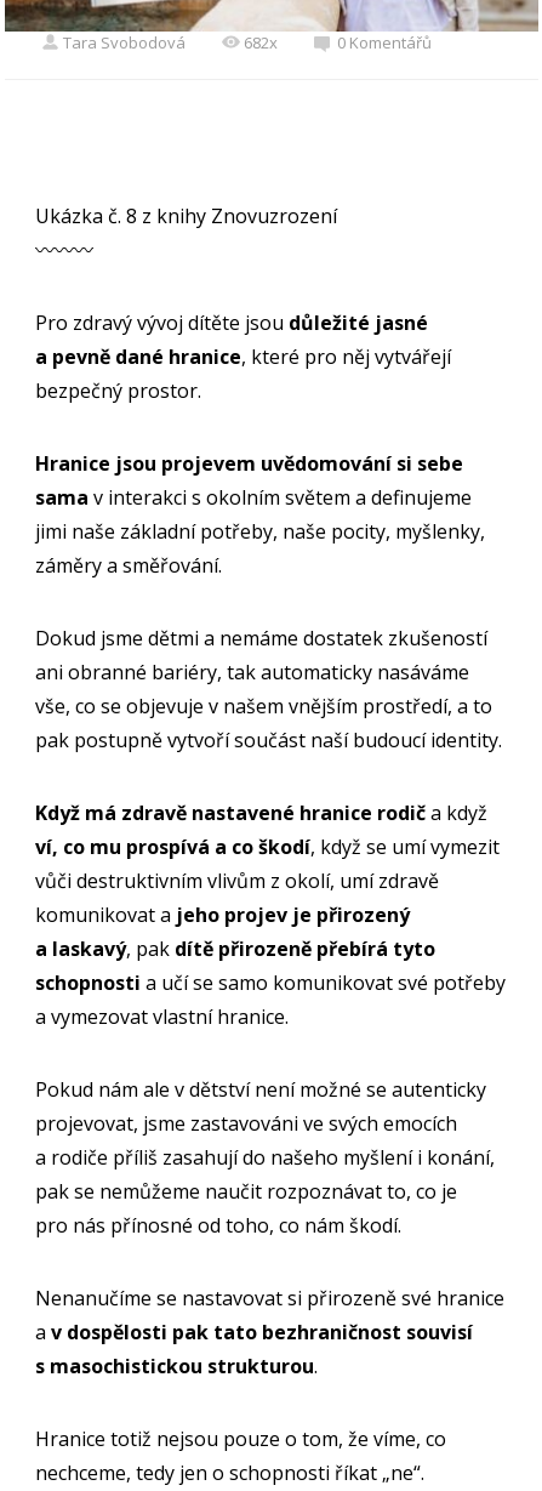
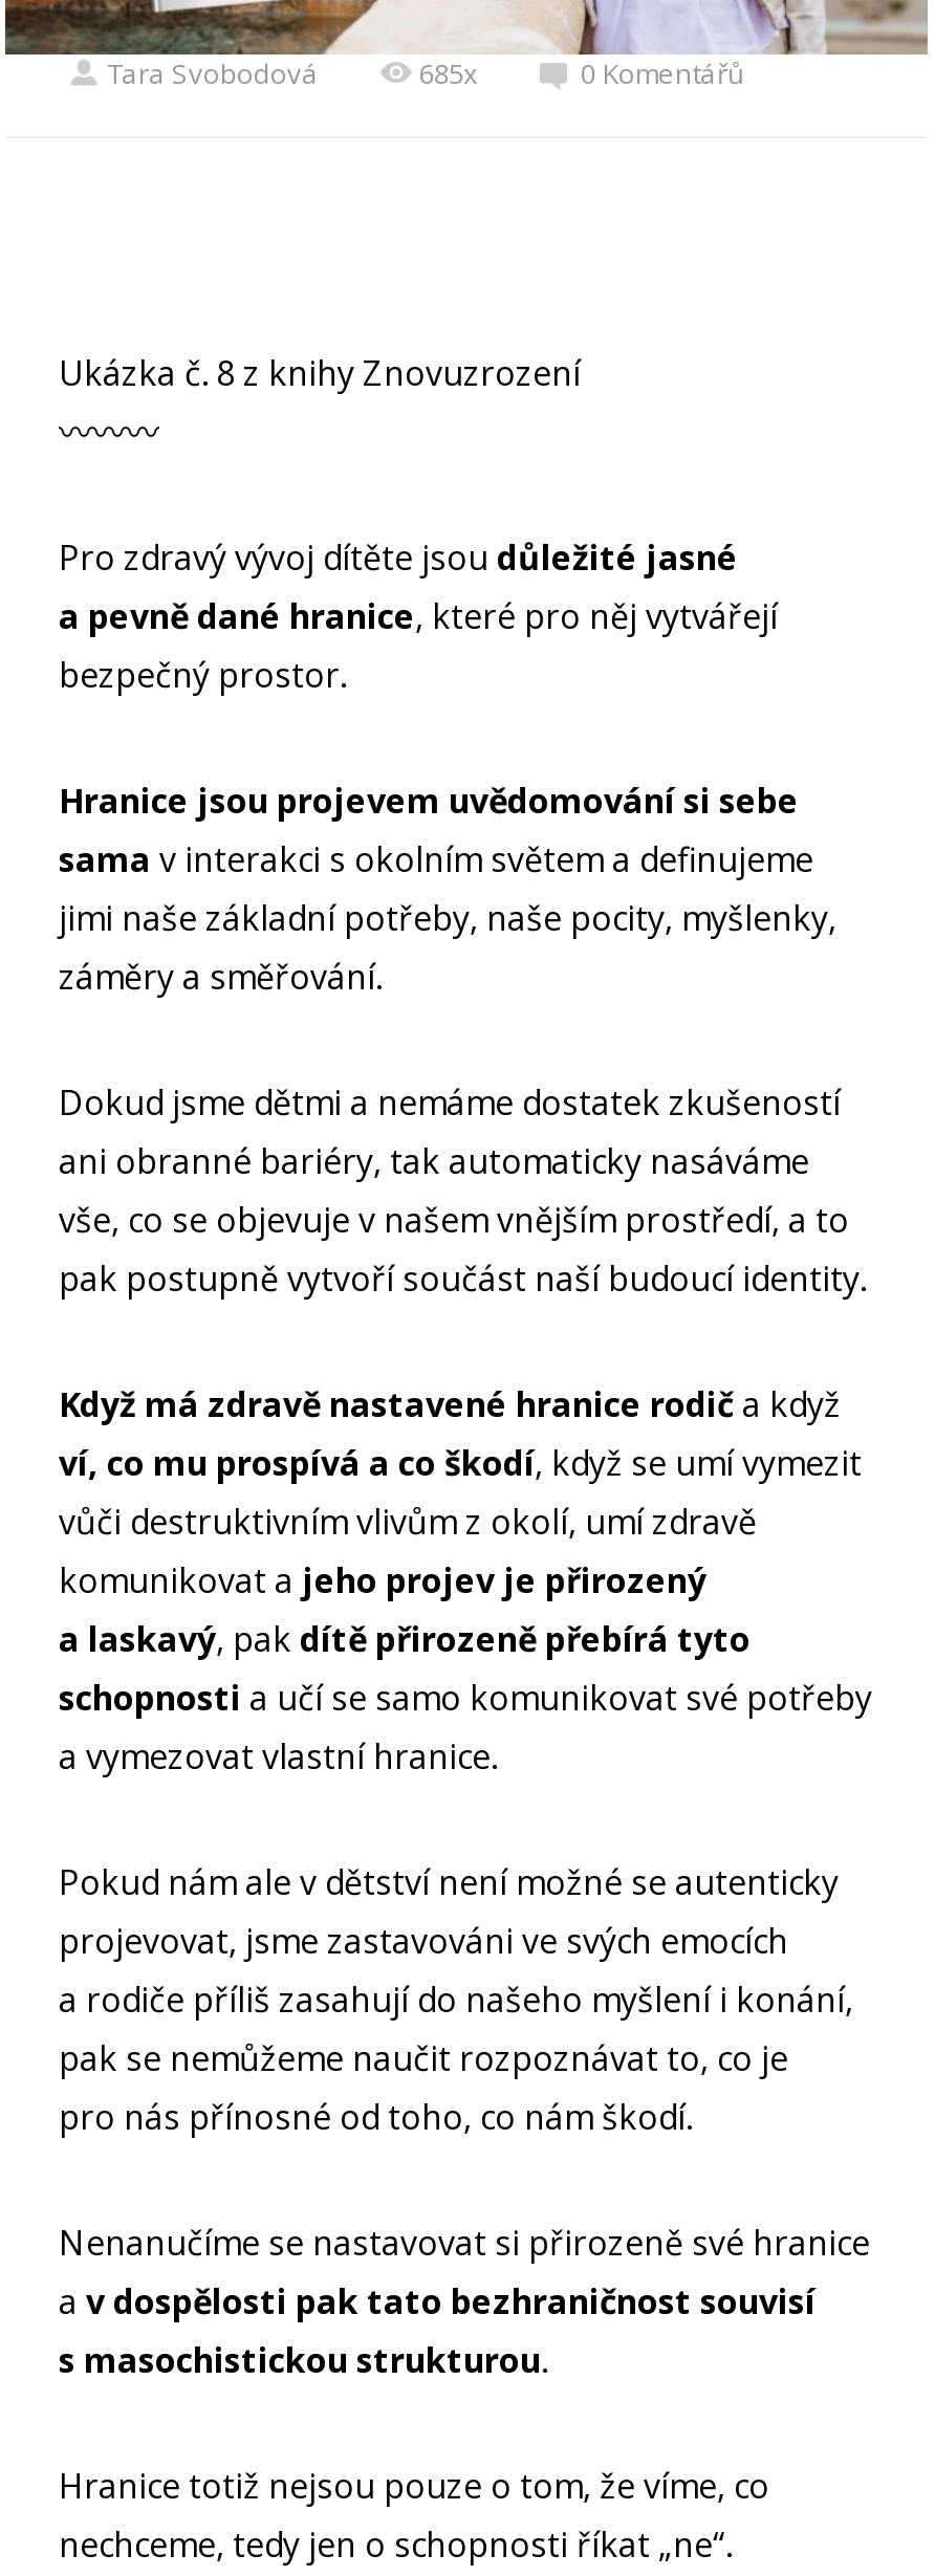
- 682x
+ 685x
